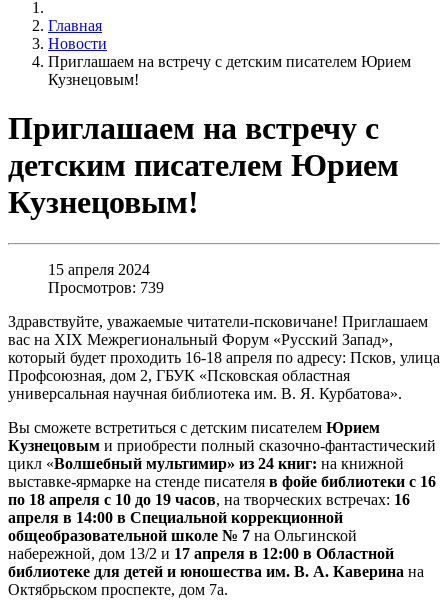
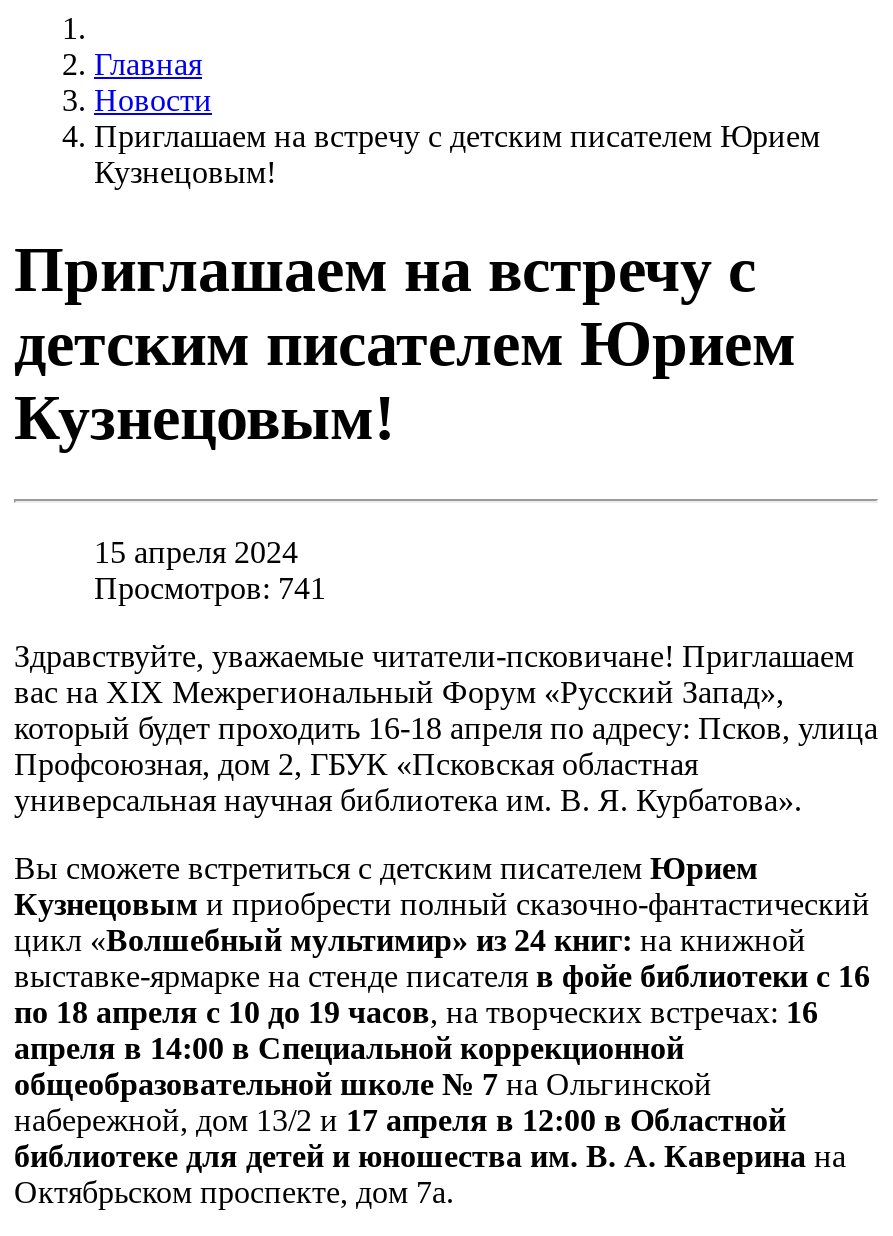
- Просмотров: 739
+ Просмотров: 741
